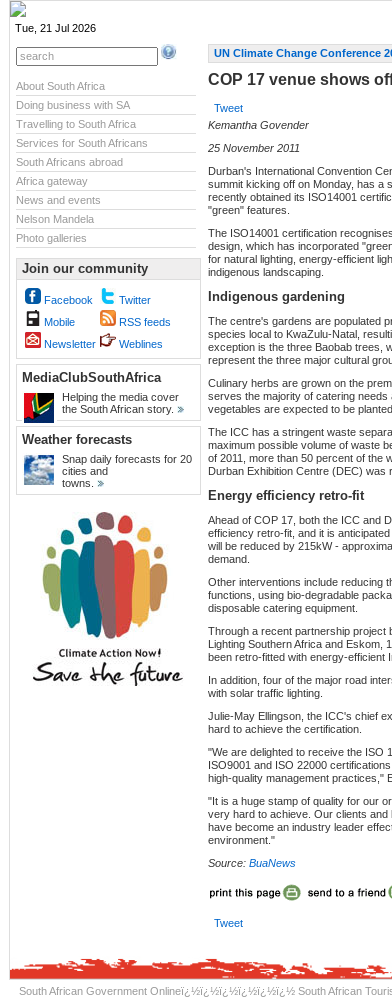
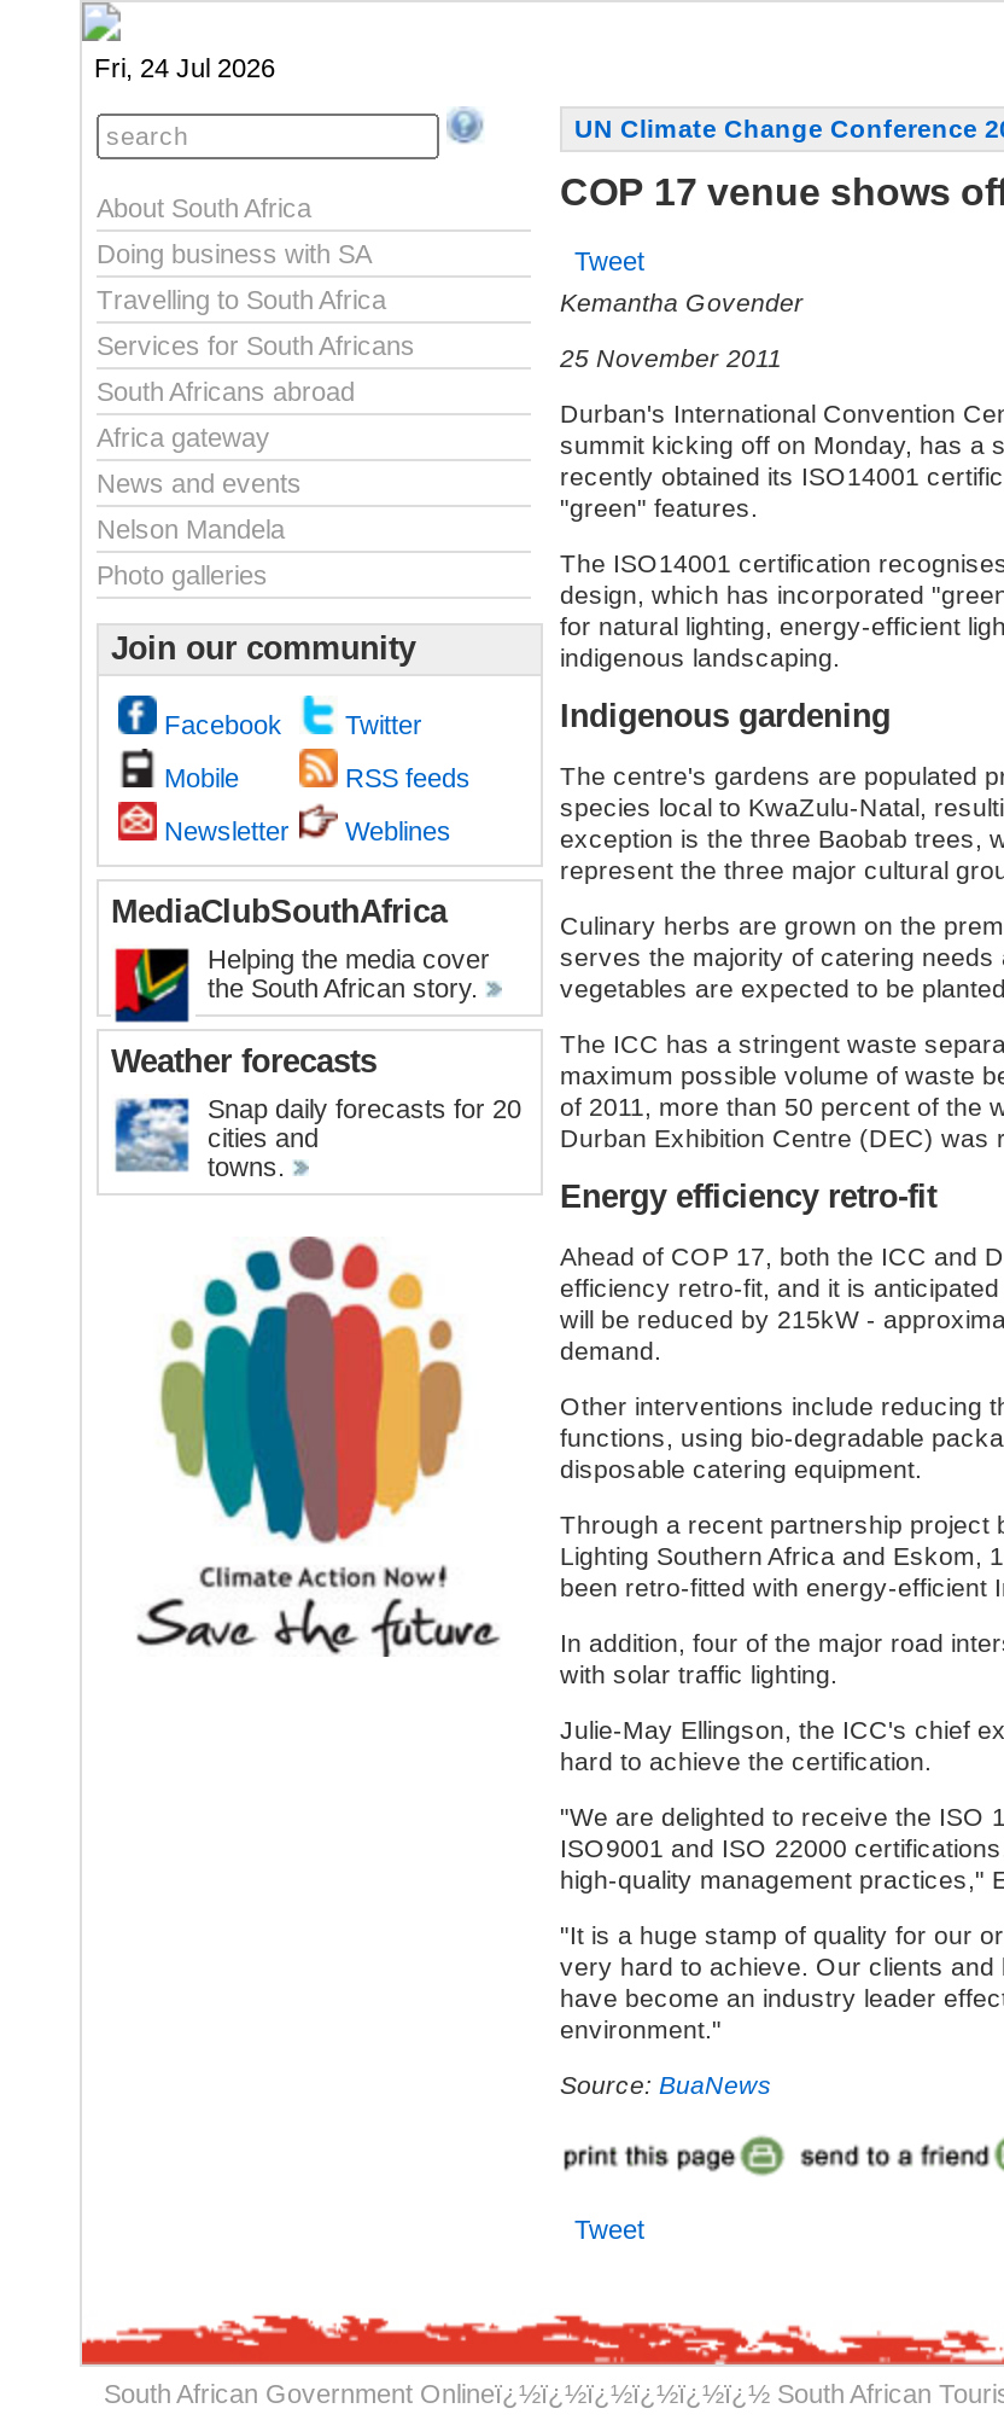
- Tue, 21 Jul 2026
+ Fri, 24 Jul 2026
